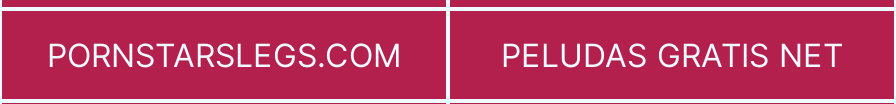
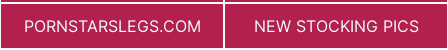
- PELUDAS GRATIS NET
+ NEW STOCKING PICS
